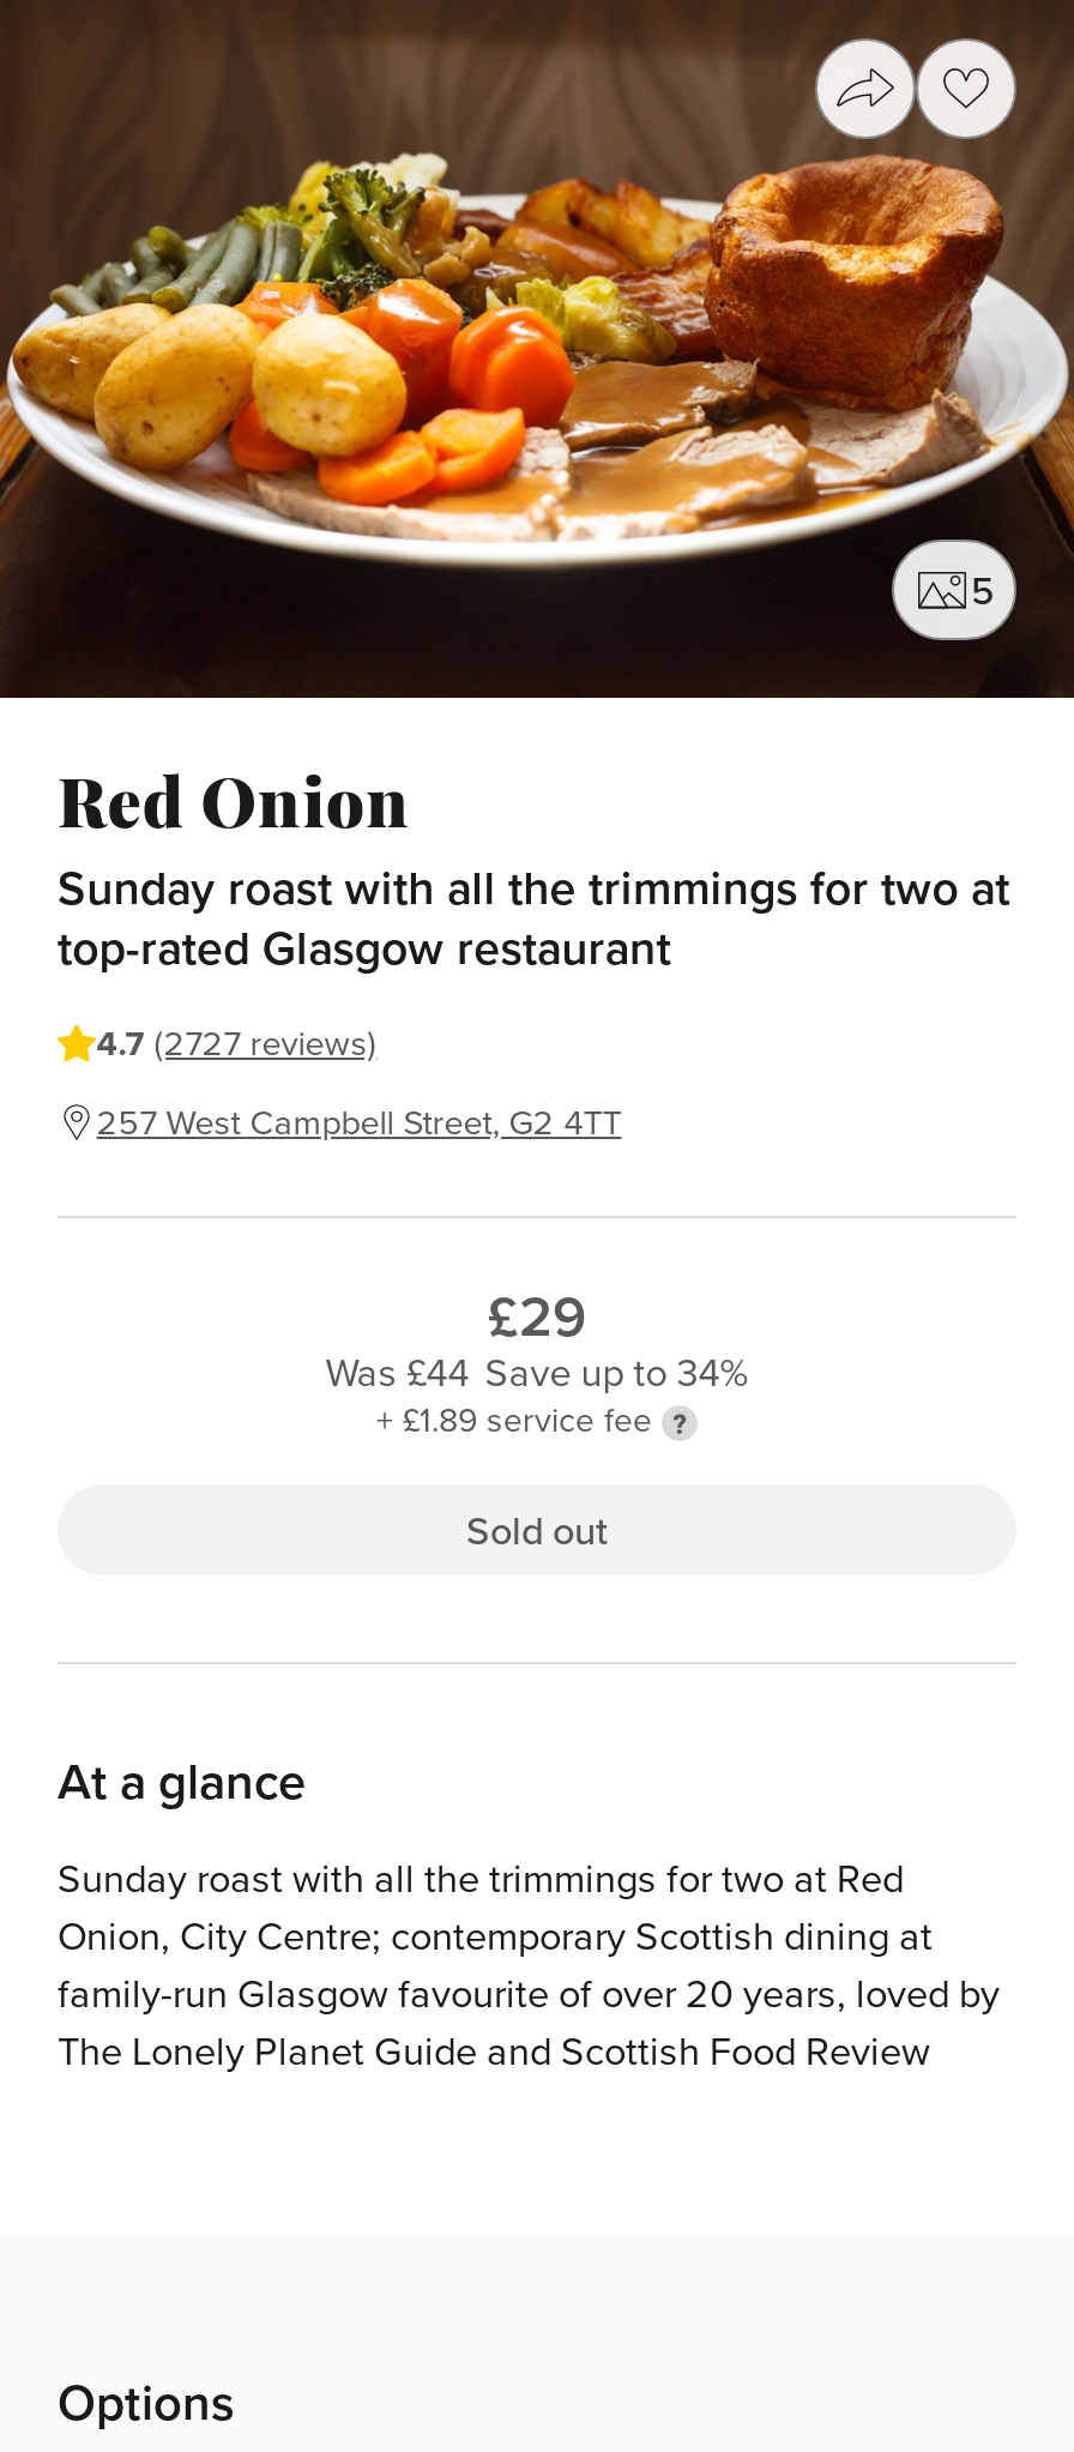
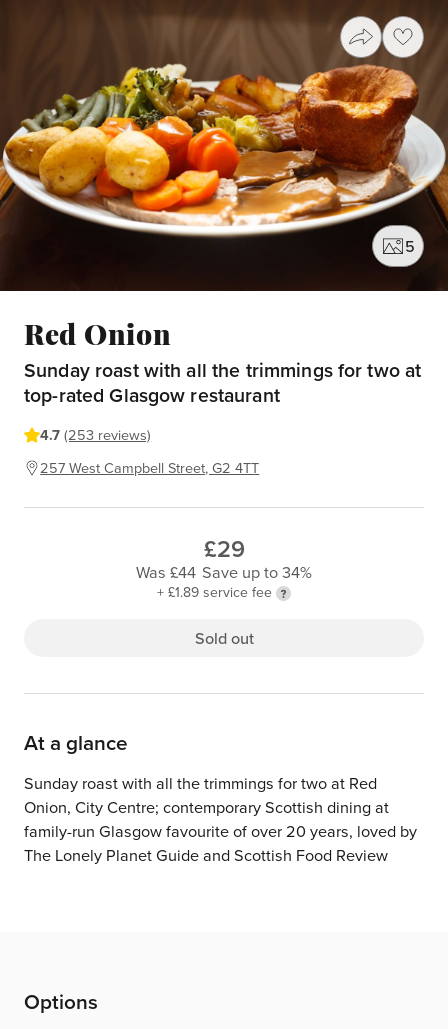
- 4.7 (2727 reviews)
+ 4.7 (253 reviews)
